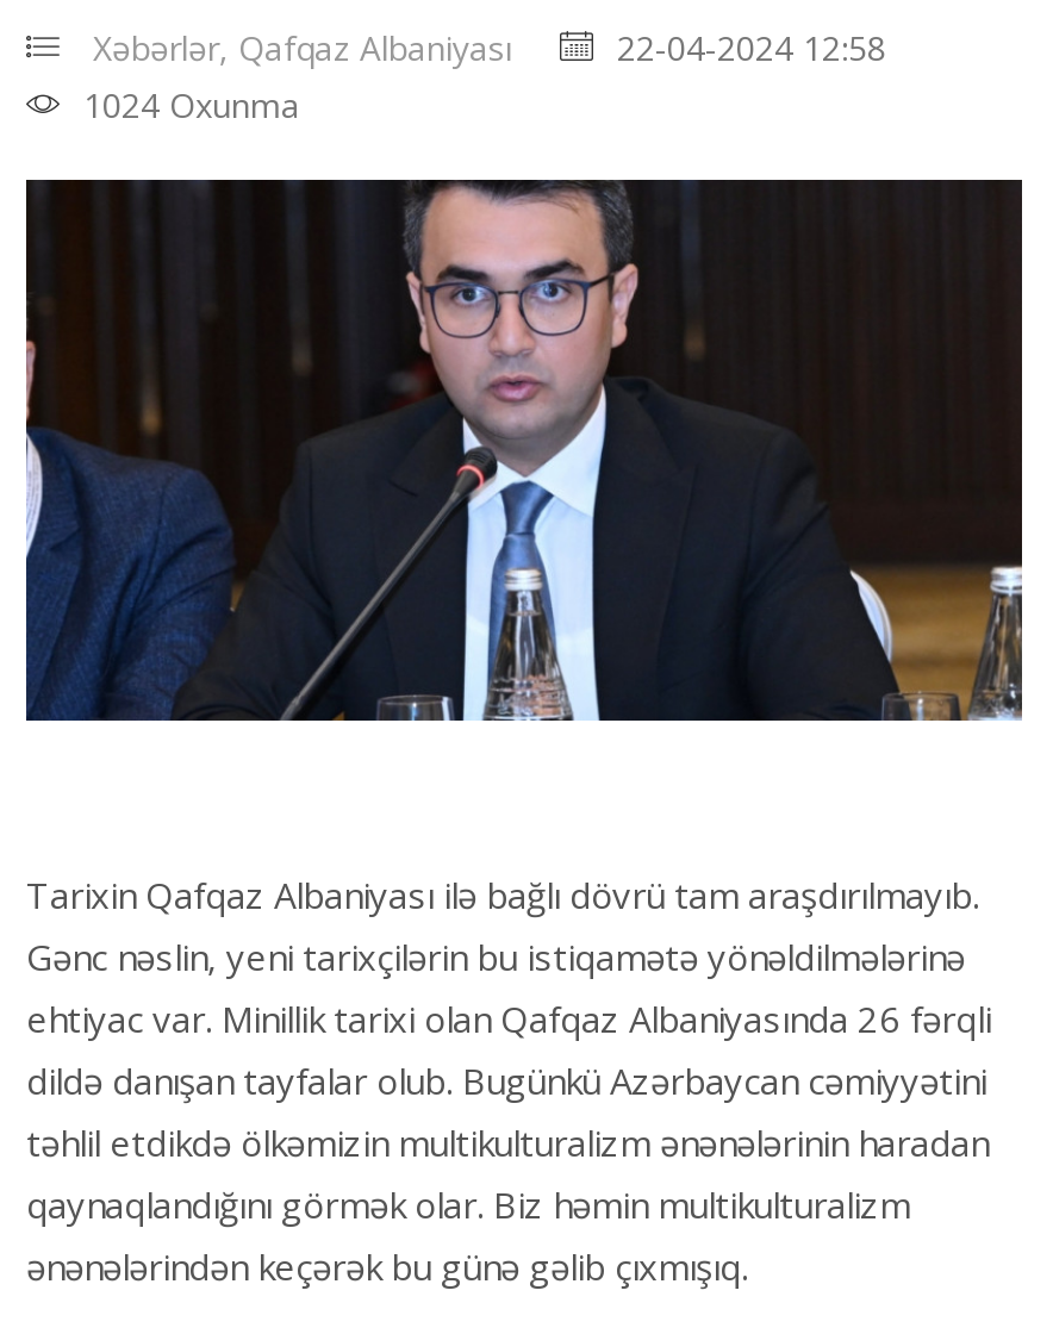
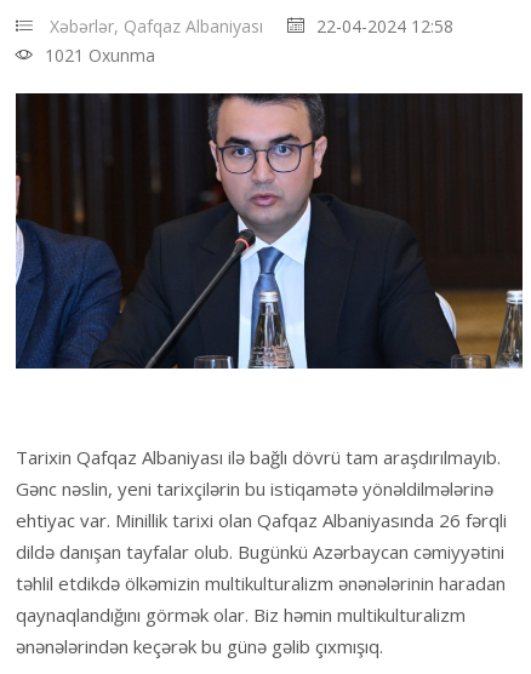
- 1024 Oxunma
+ 1021 Oxunma
